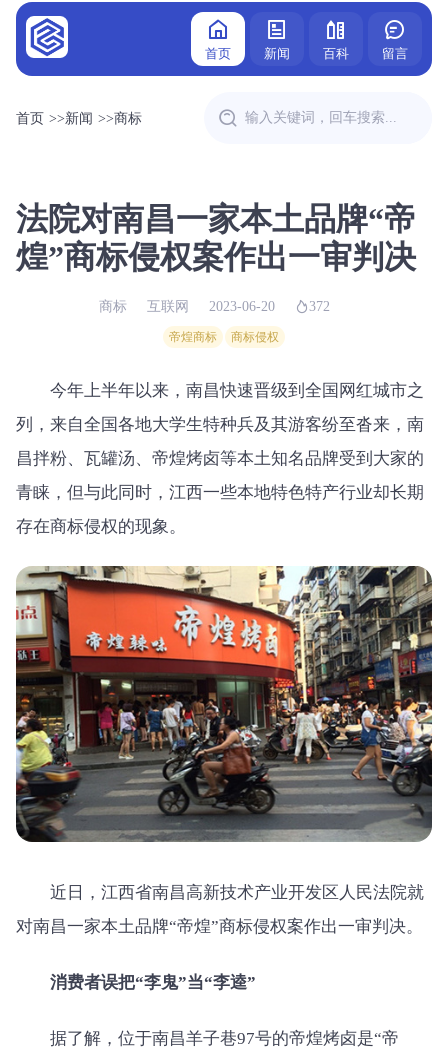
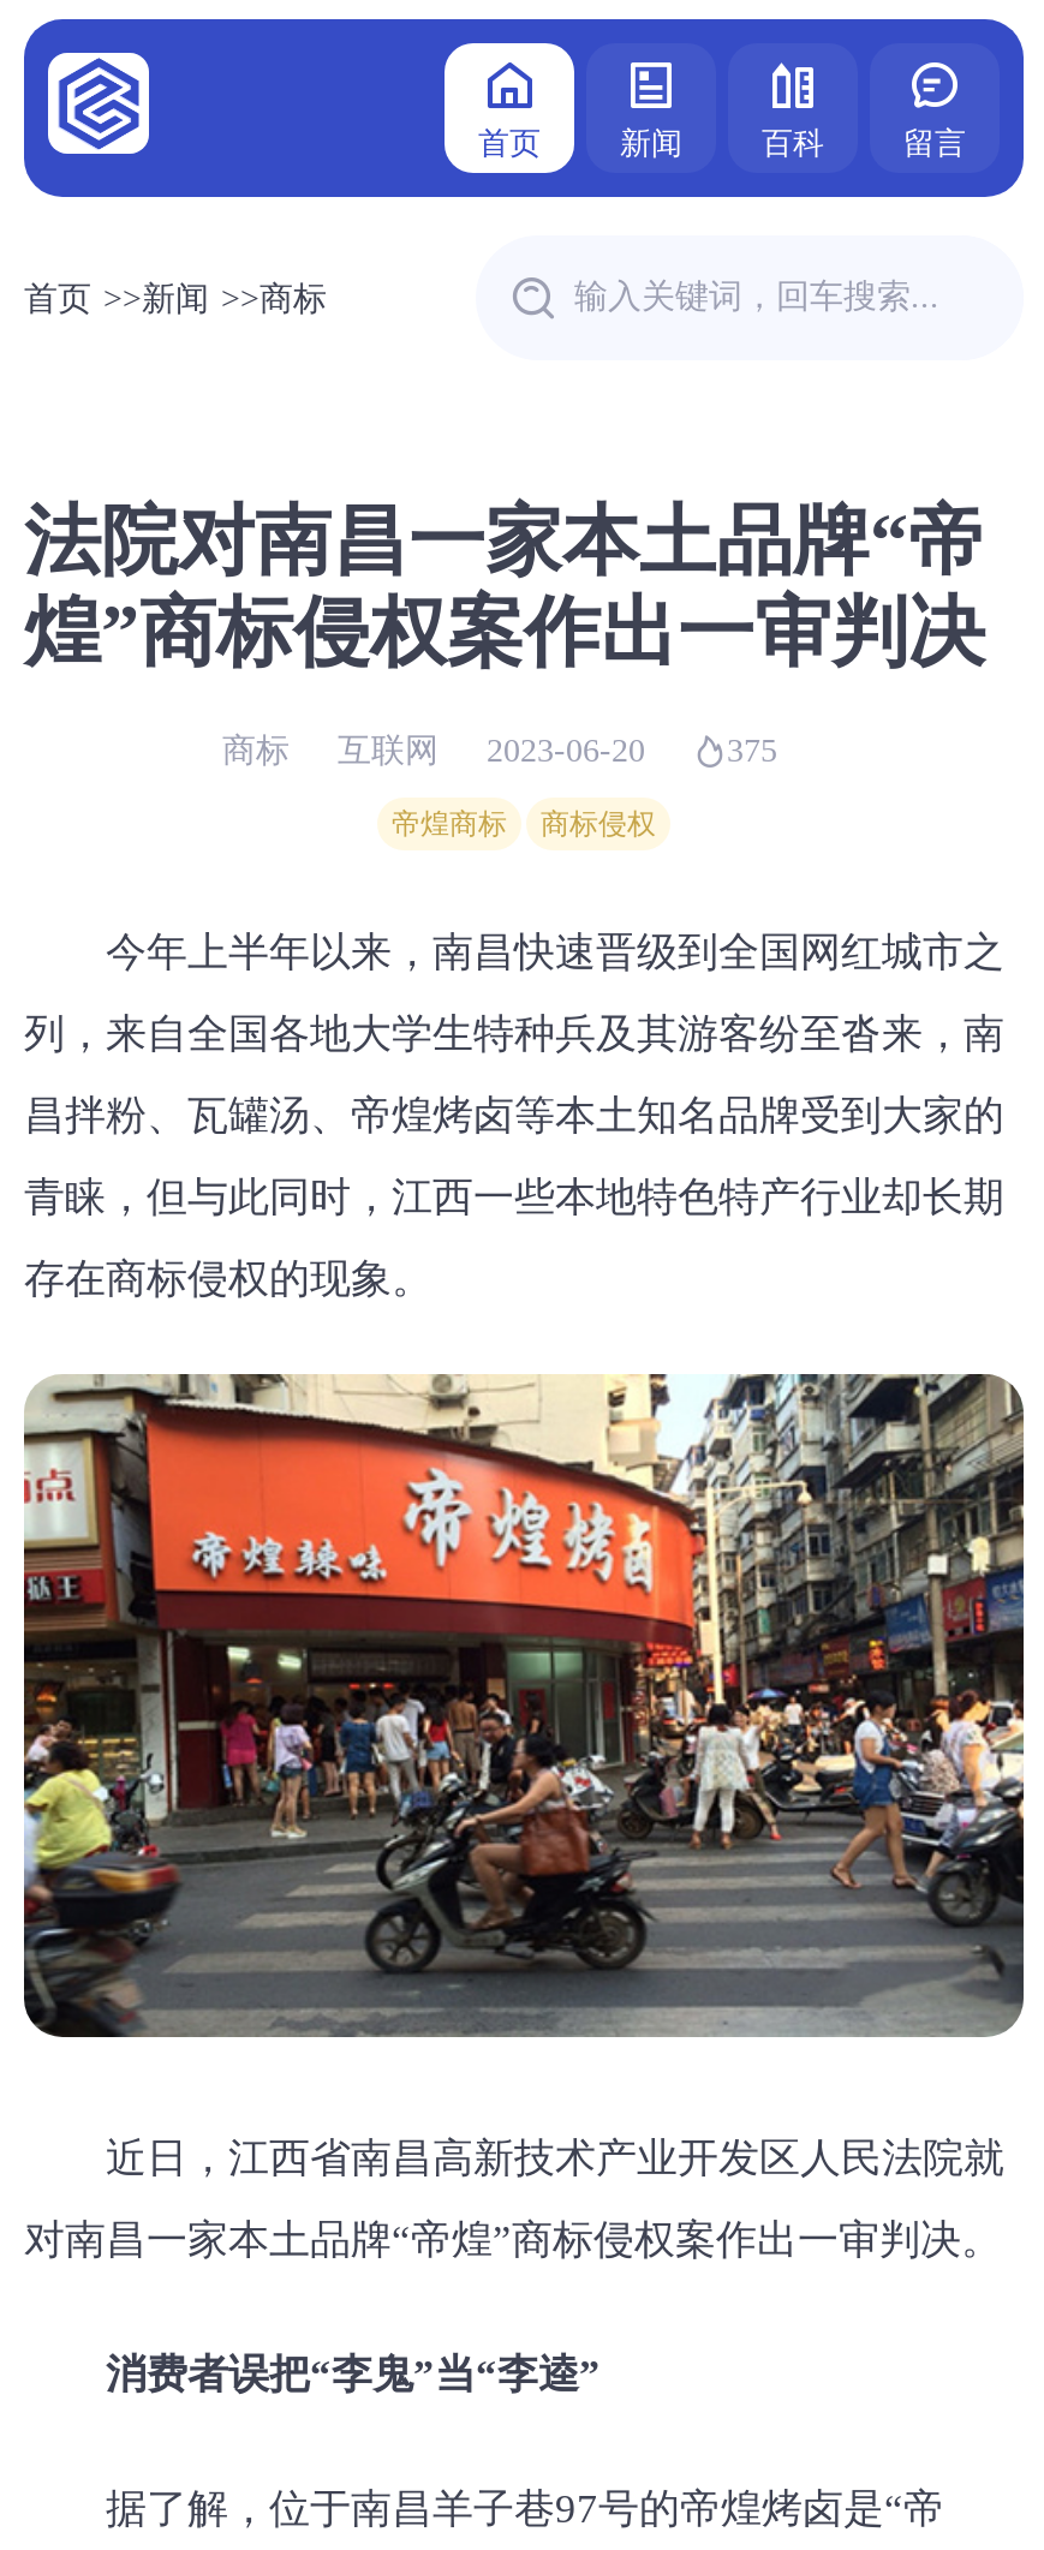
- 372
+ 375
